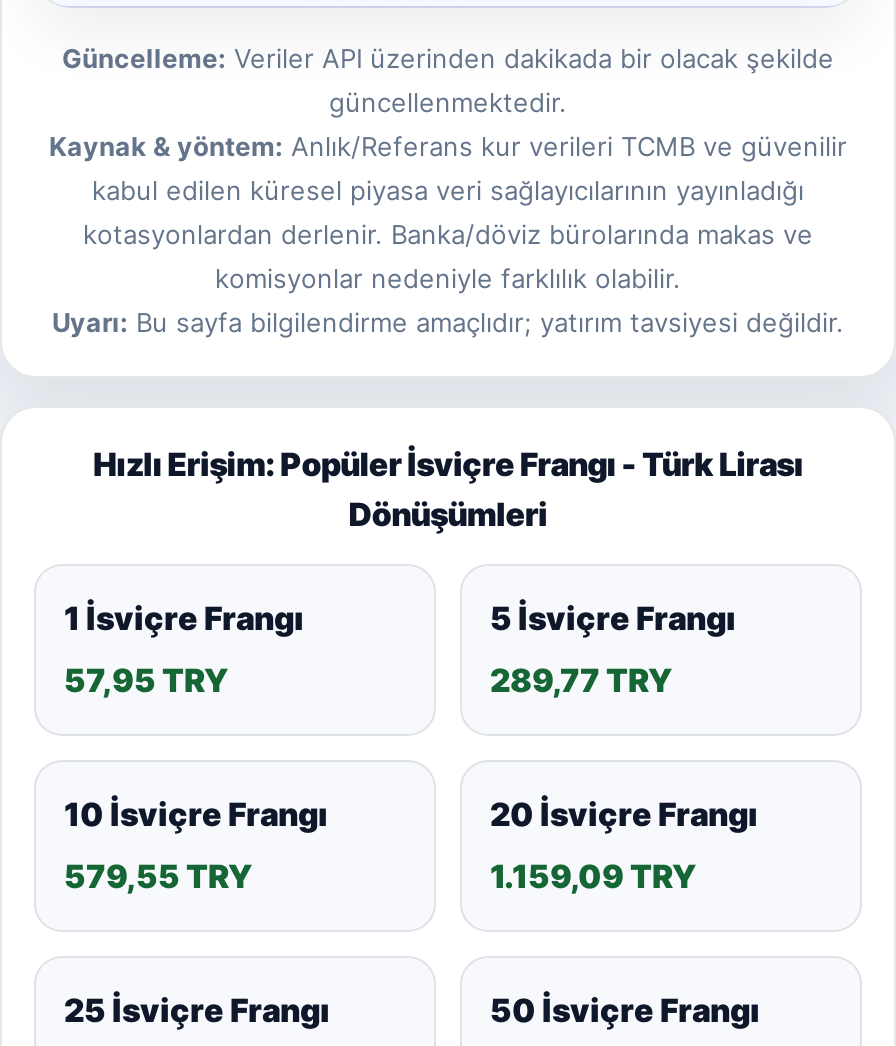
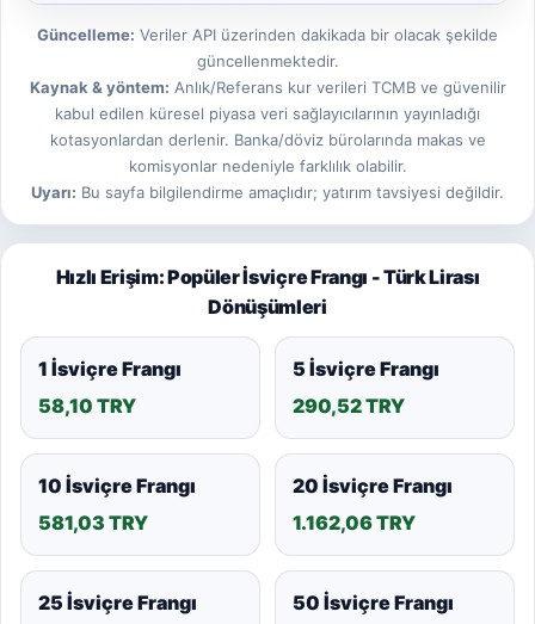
- 57,95 TRY
+ 58,10 TRY

- 289,77 TRY
+ 290,52 TRY

- 579,55 TRY
+ 581,03 TRY

- 1.159,09 TRY
+ 1.162,06 TRY
